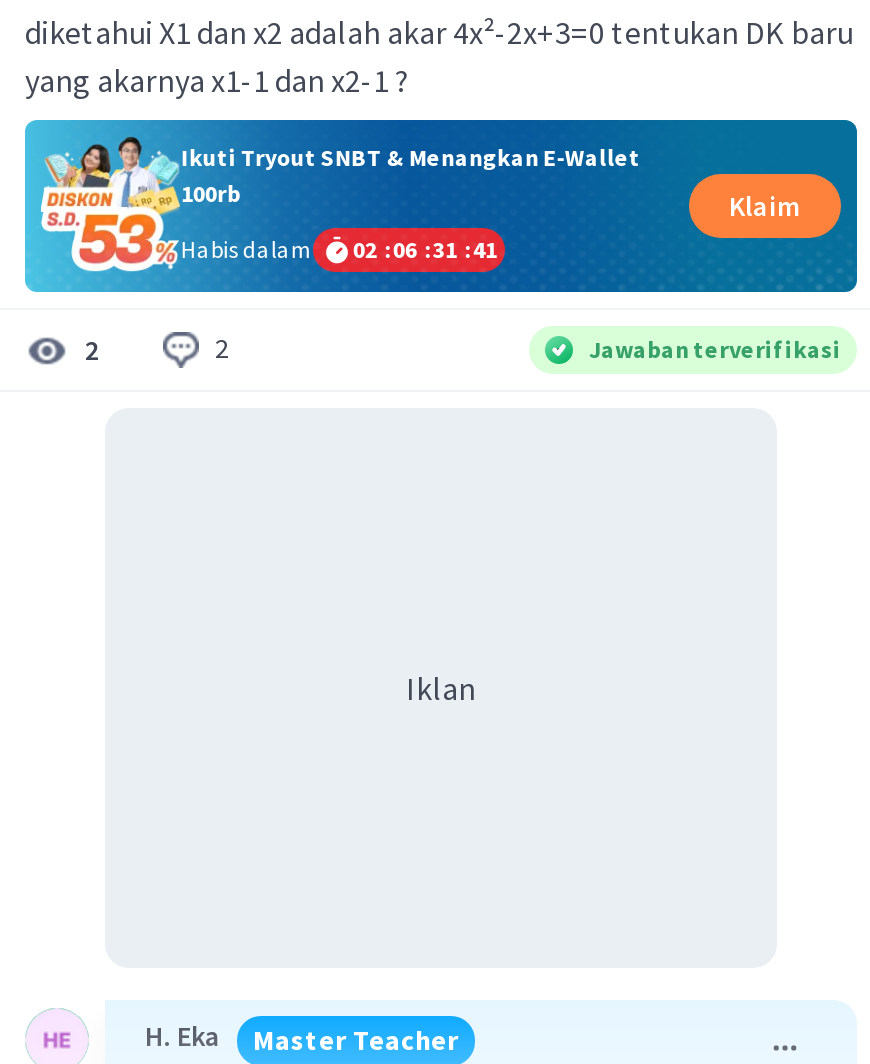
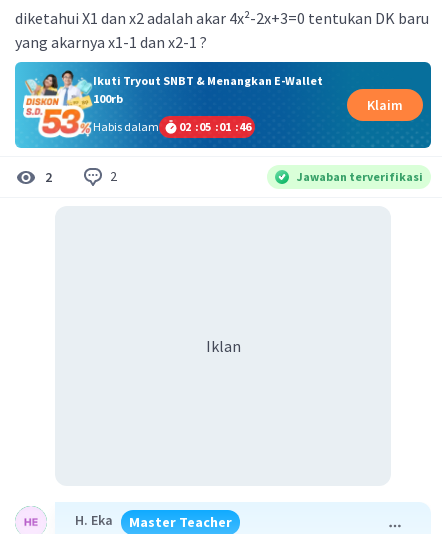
- Habis dalam 02 : 06 : 31 : 41
+ Habis dalam 02 : 05 : 01 : 46
